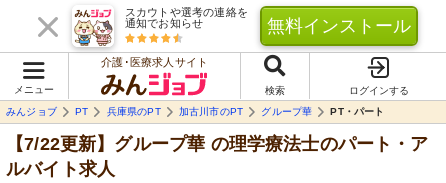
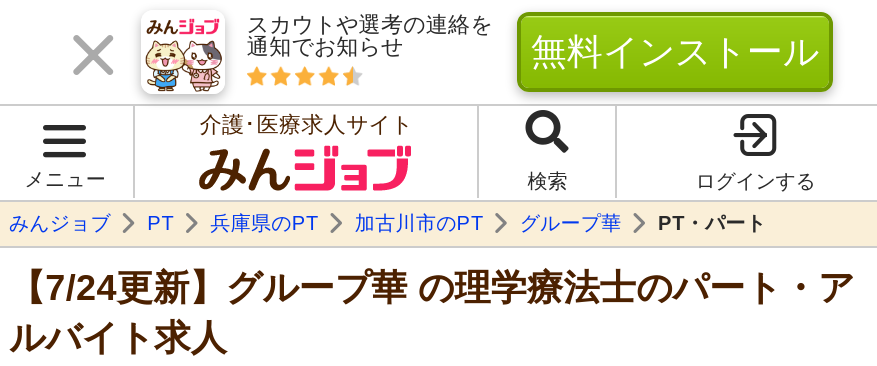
- 【7/22更新】グループ華の理学療法士のパート・ア
+ 【7/24更新】グループ華の理学療法士のパート・ア
